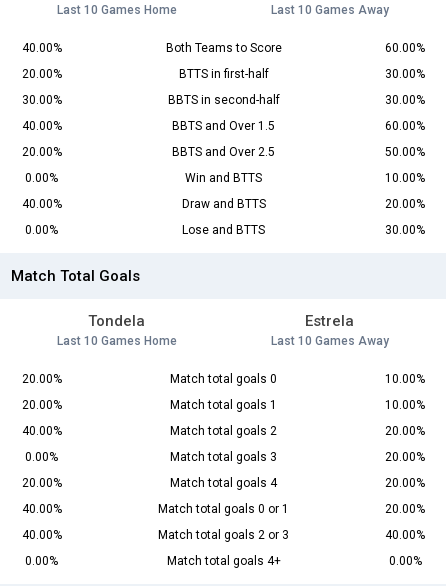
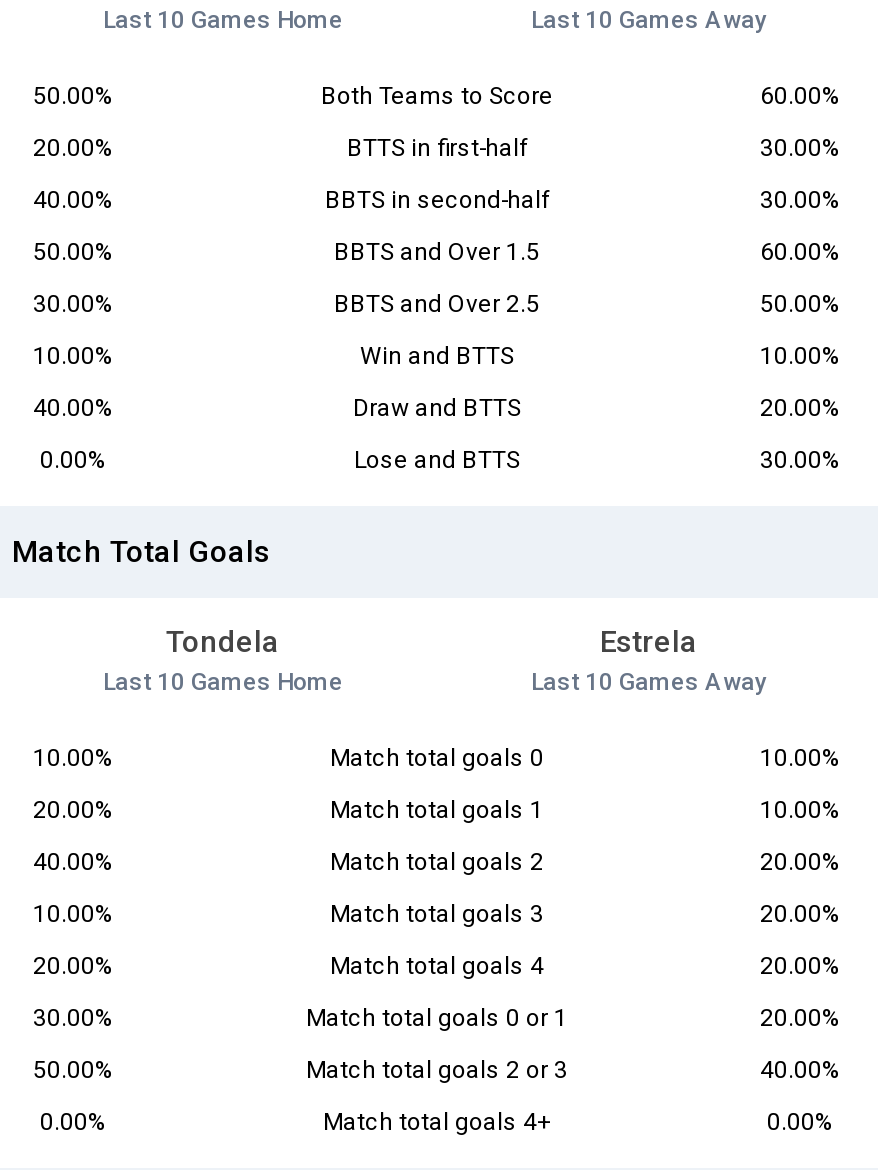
- 40.00%
+ 50.00%

- 30.00%
+ 40.00%

- 40.00%
+ 50.00%

- 20.00%
+ 30.00%

- 0.00%
+ 10.00%

- 20.00%
+ 10.00%

- 0.00%
+ 10.00%

- 40.00%
+ 30.00%

- 40.00%
+ 50.00%
